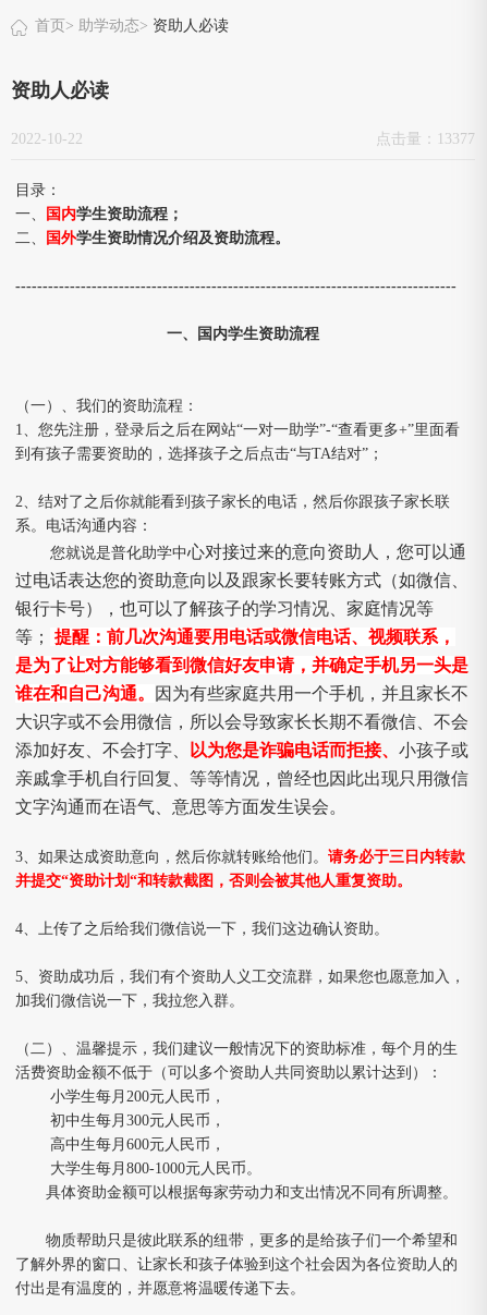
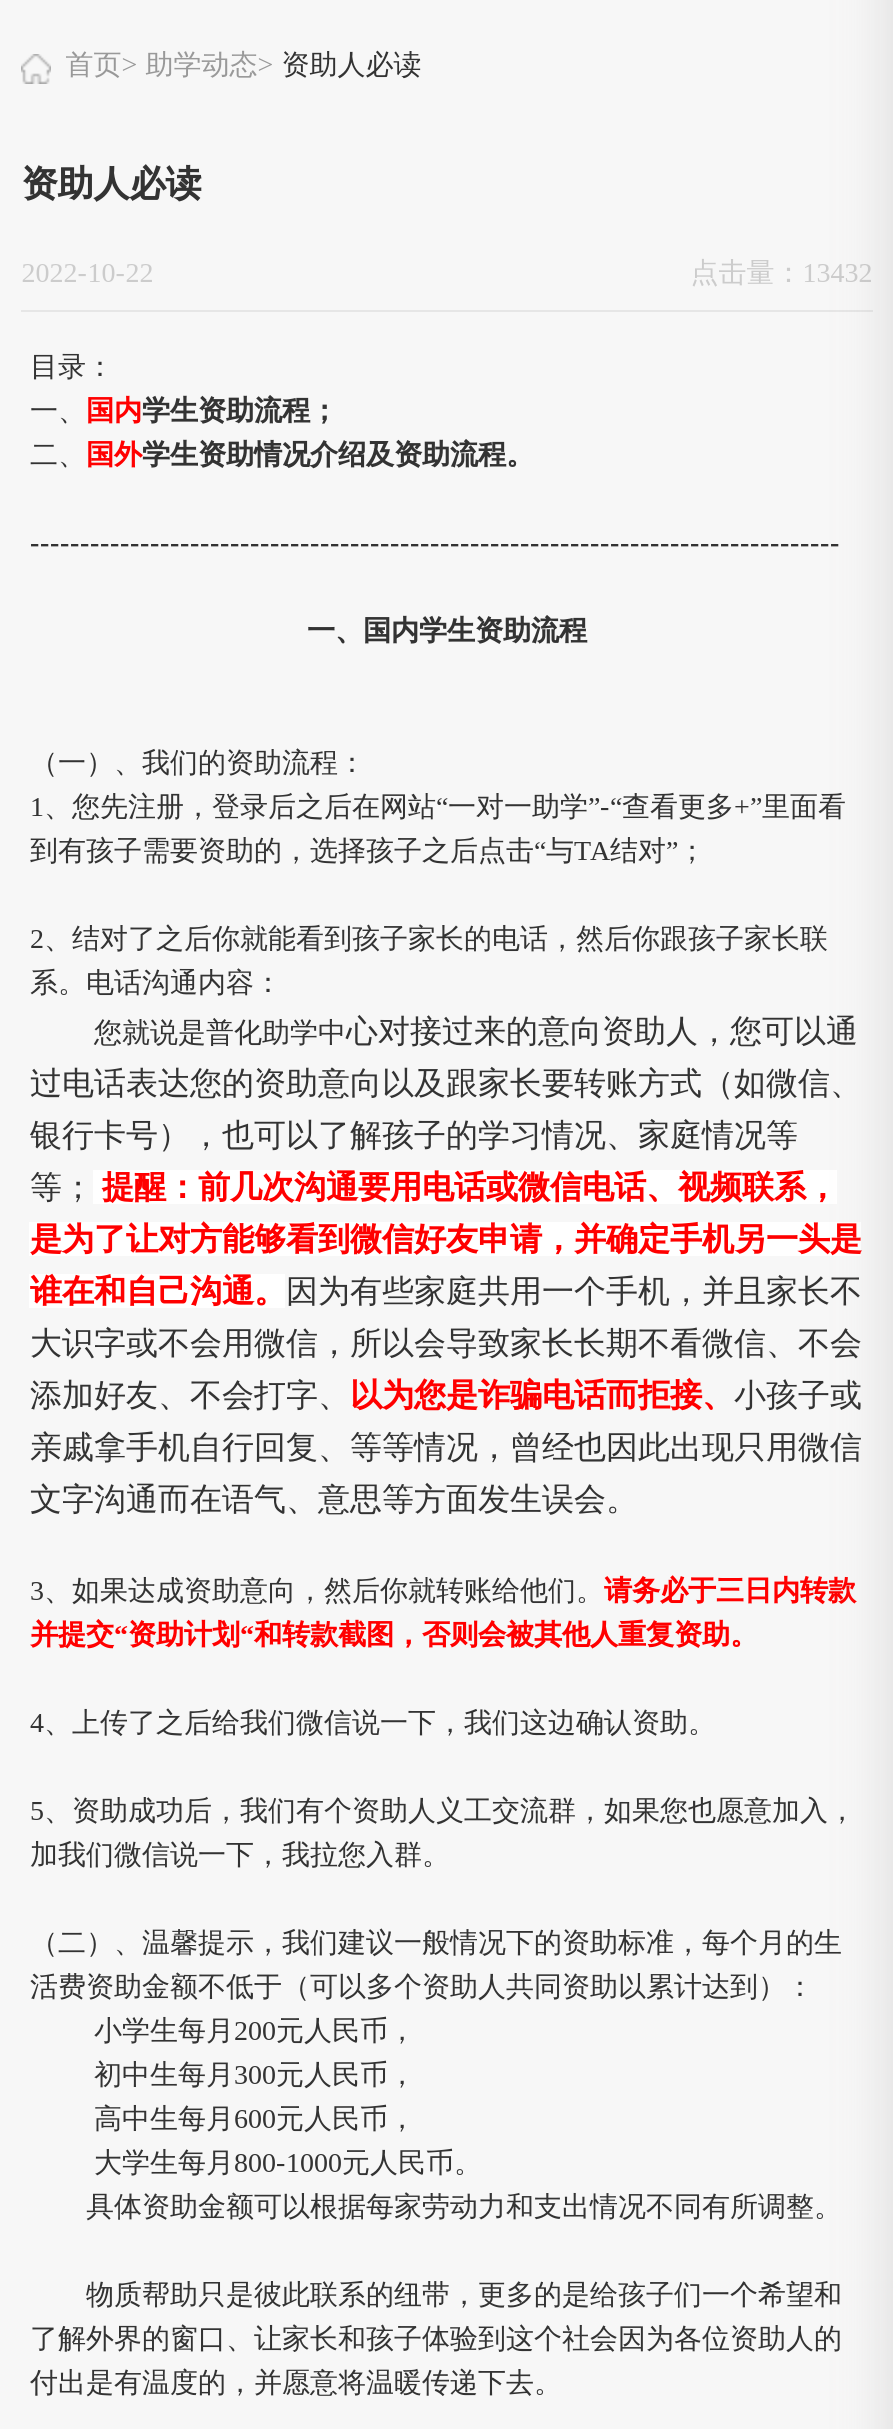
- 点击量：13377
+ 点击量：13432
